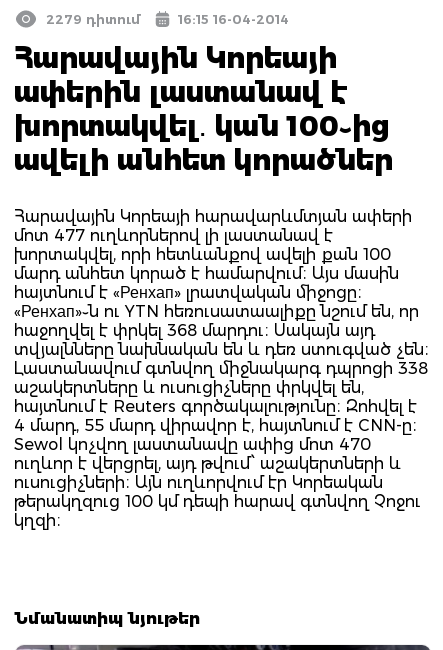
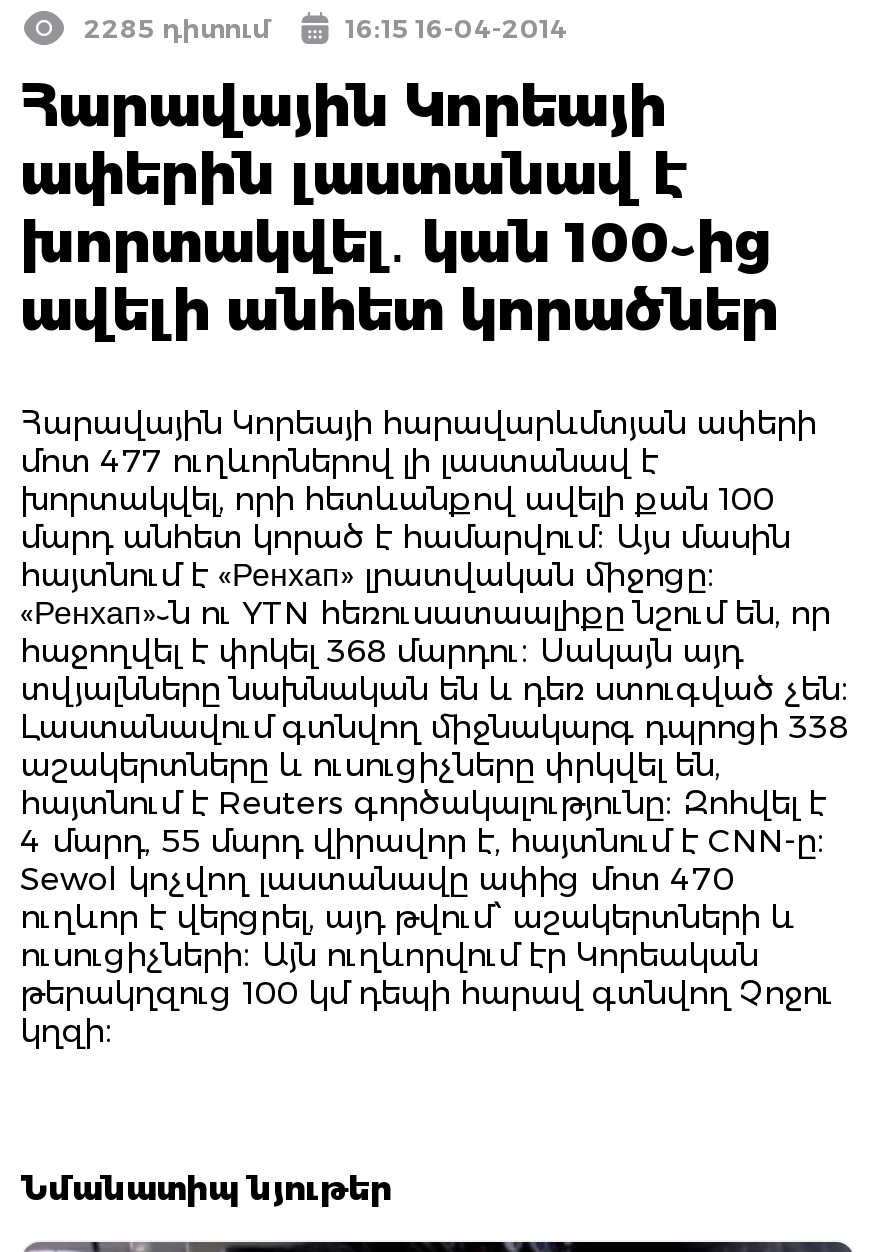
- 2279 դիտում
+ 2285 դիտում
